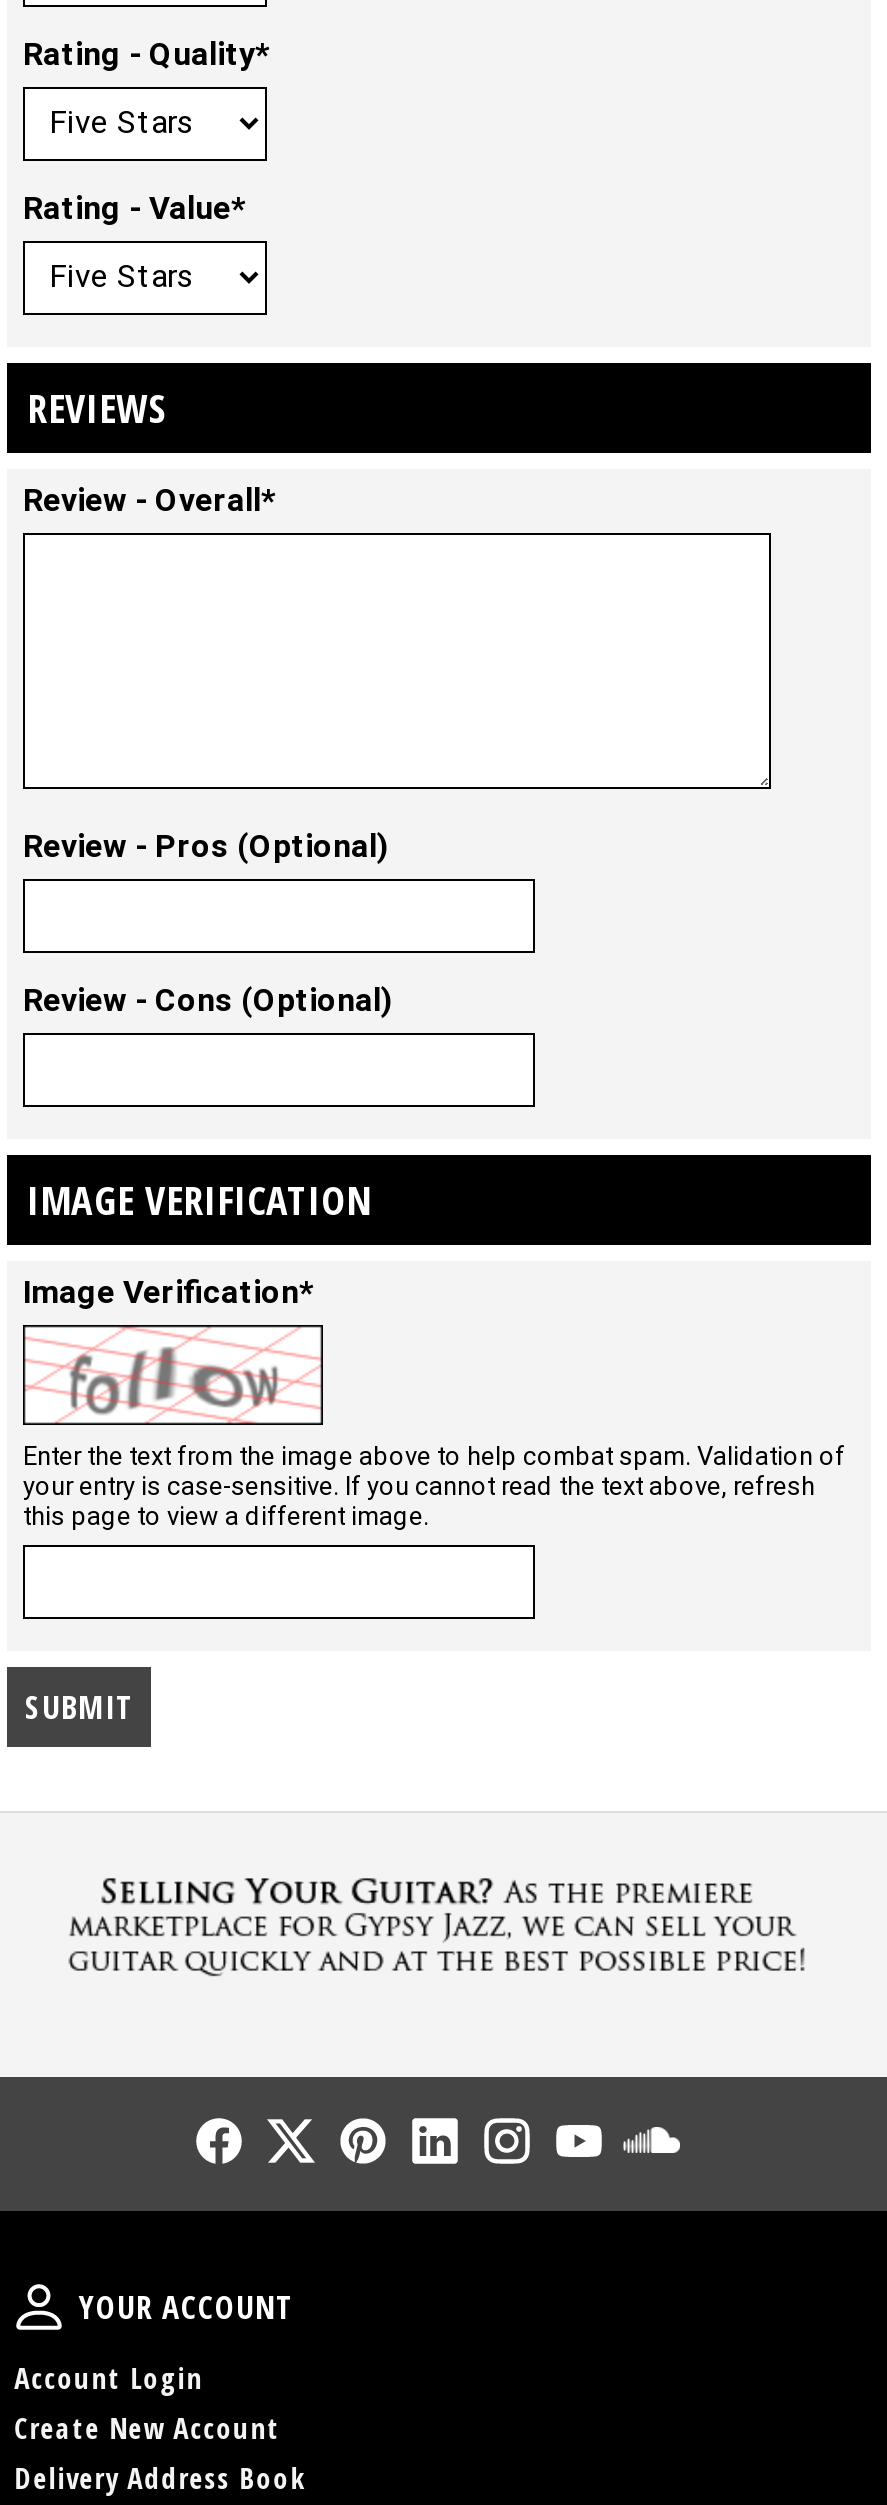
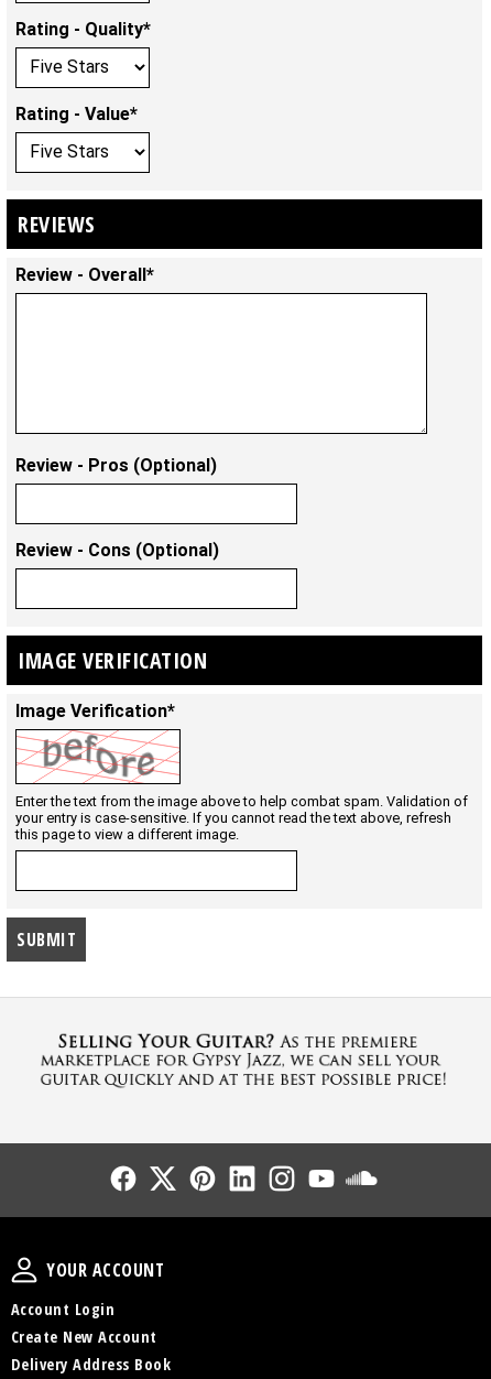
- [image]
+ [image]
